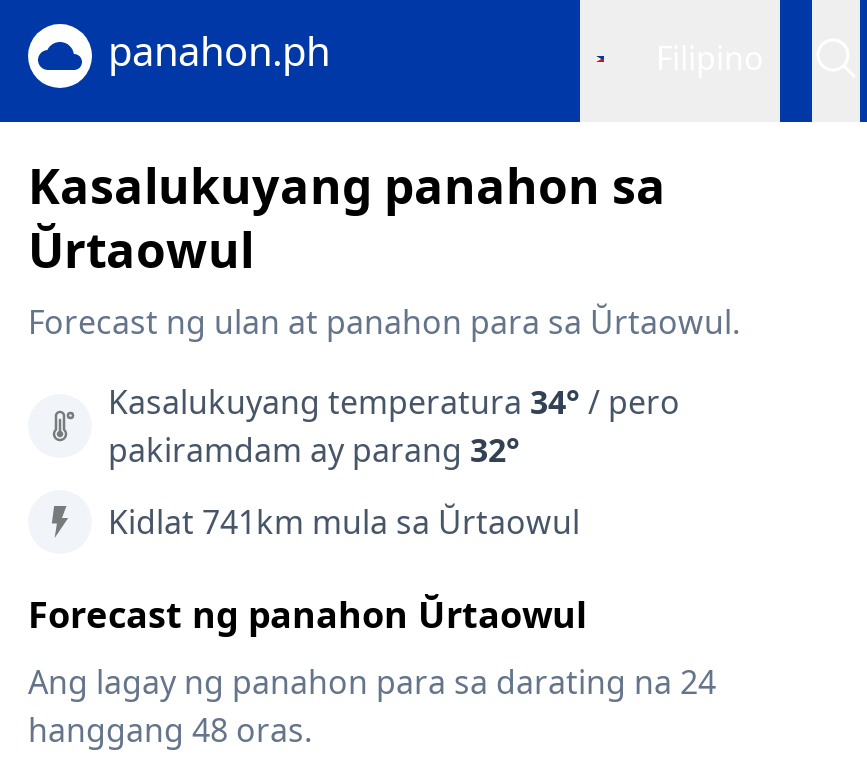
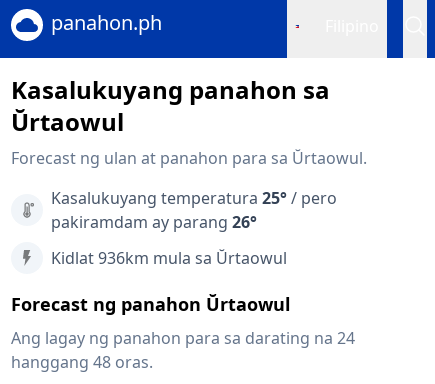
- Kasalukuyang temperatura 34° / pero
+ Kasalukuyang temperatura 25° / pero

- pakiramdam ay parang 32°
+ pakiramdam ay parang 26°

- Kidlat 741km mula sa Ŭrtaowul
+ Kidlat 936km mula sa Ŭrtaowul
